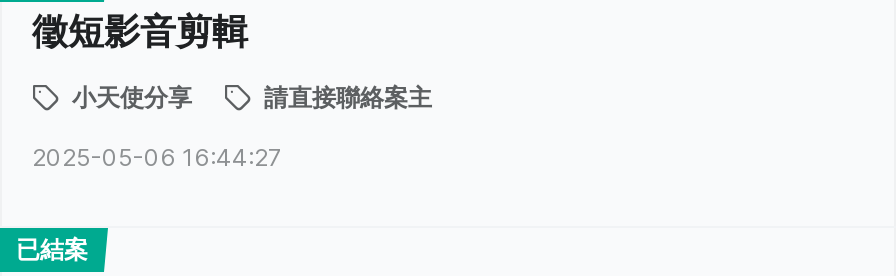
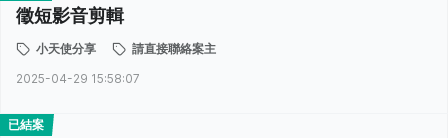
- 2025-05-06 16:44:27
+ 2025-04-29 15:58:07
